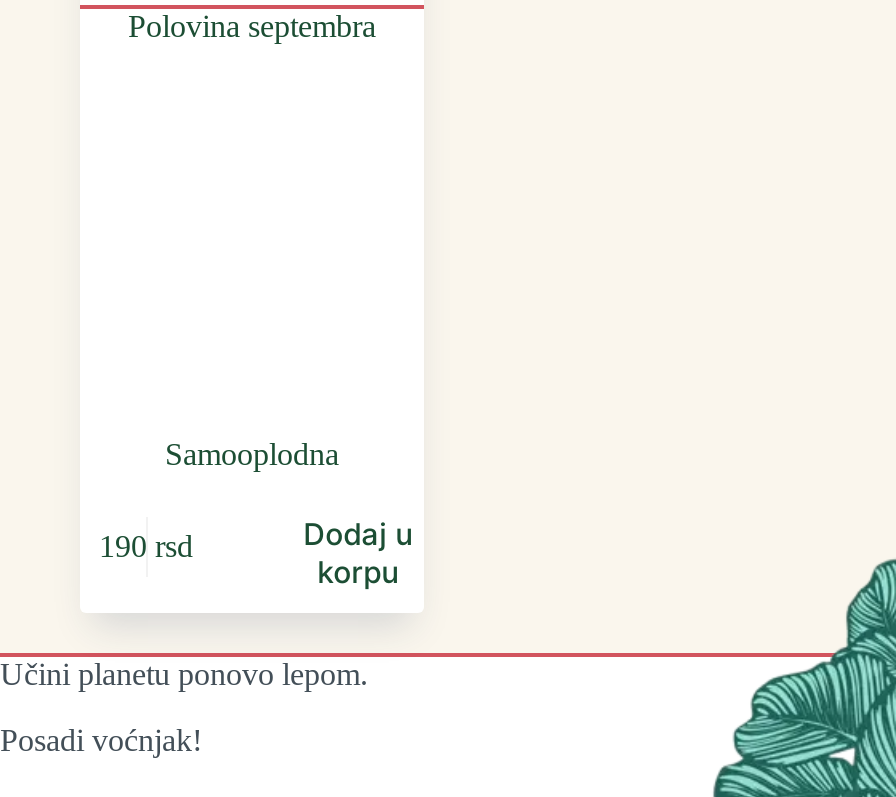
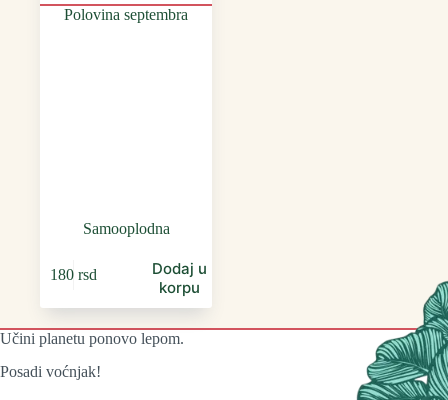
- 190 rsd
+ 180 rsd
